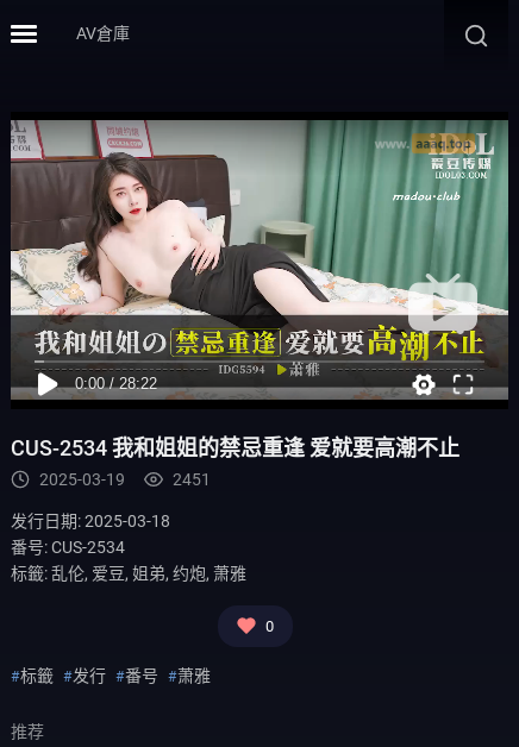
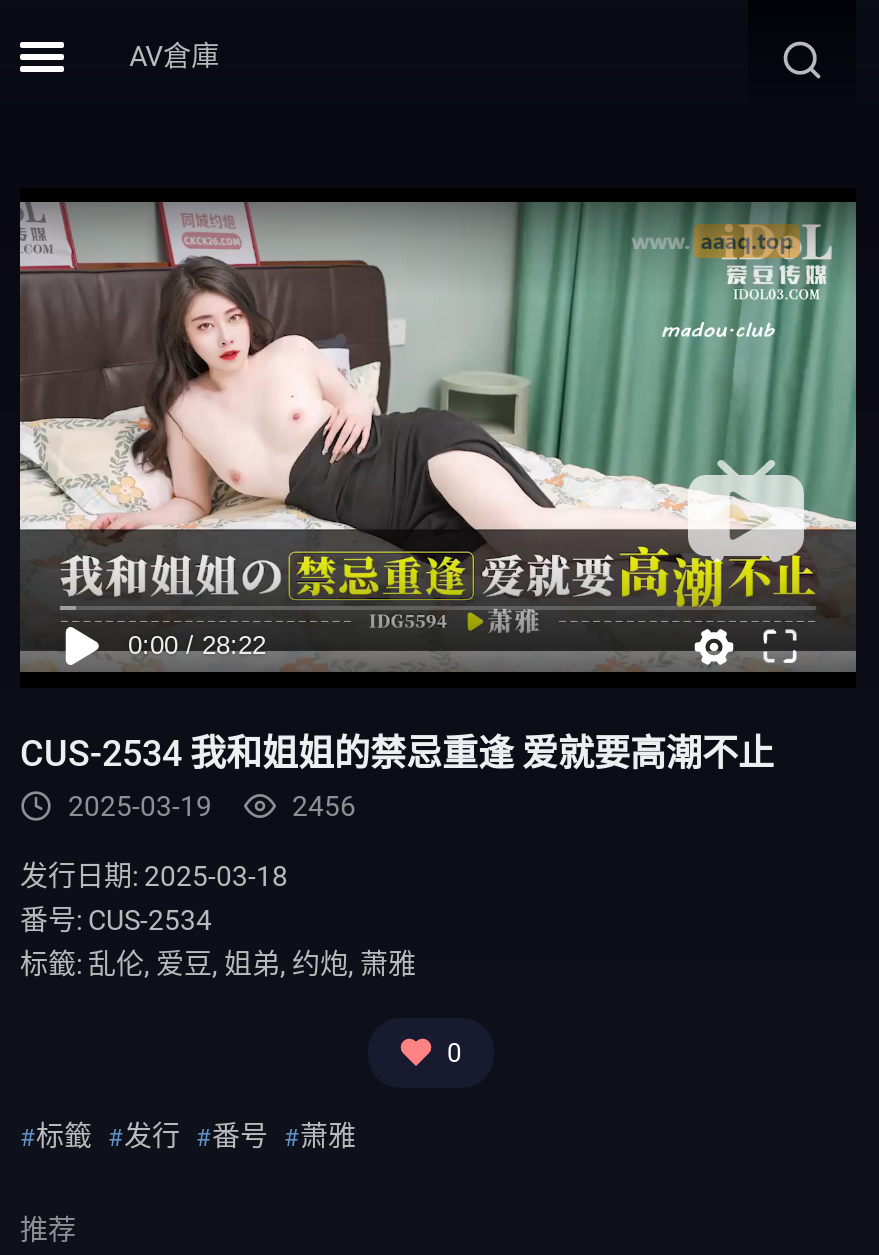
- 2451
+ 2456
